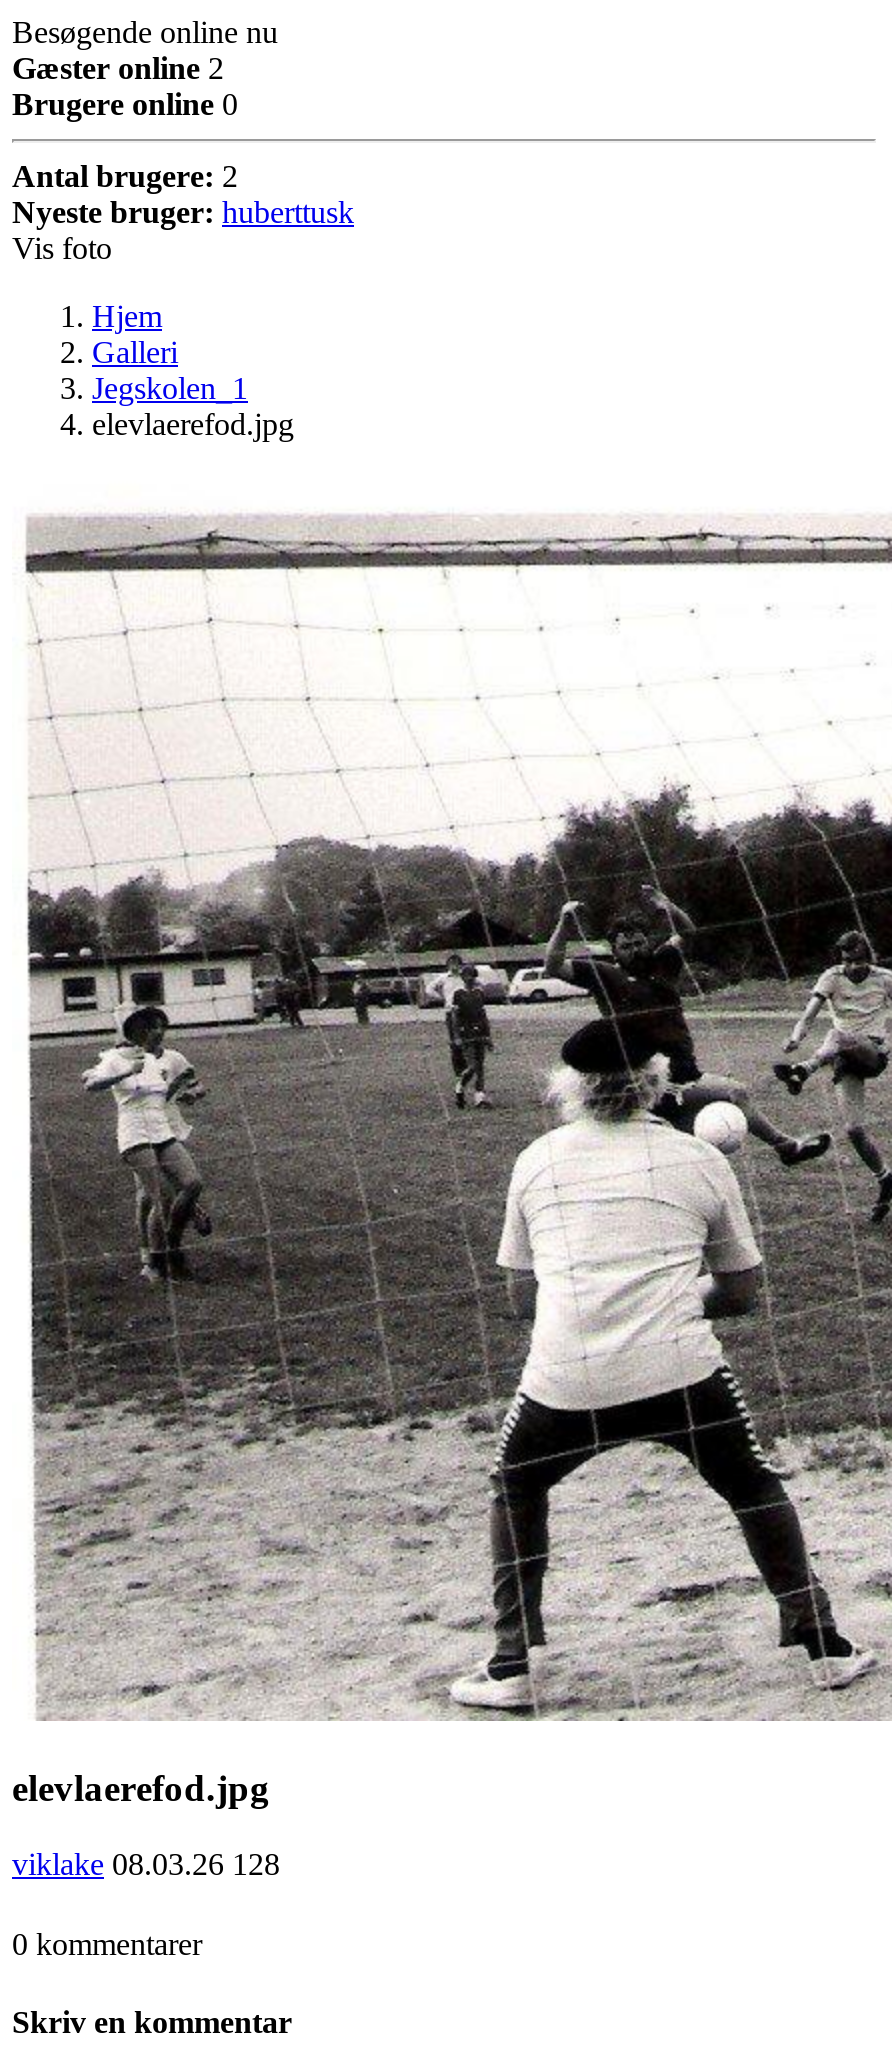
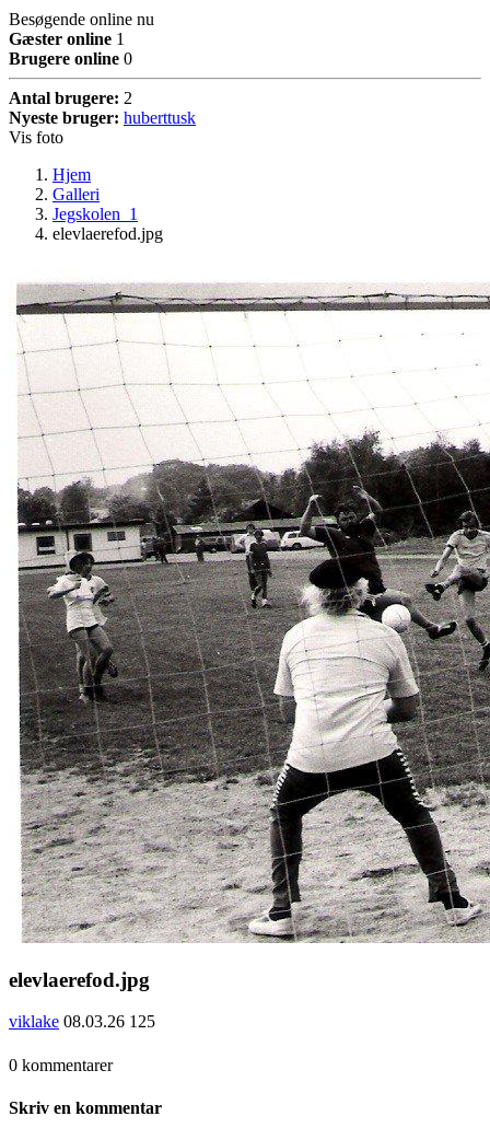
- Gæster online 2
+ Gæster online 1

- viklake 08.03.26 128
+ viklake 08.03.26 125
